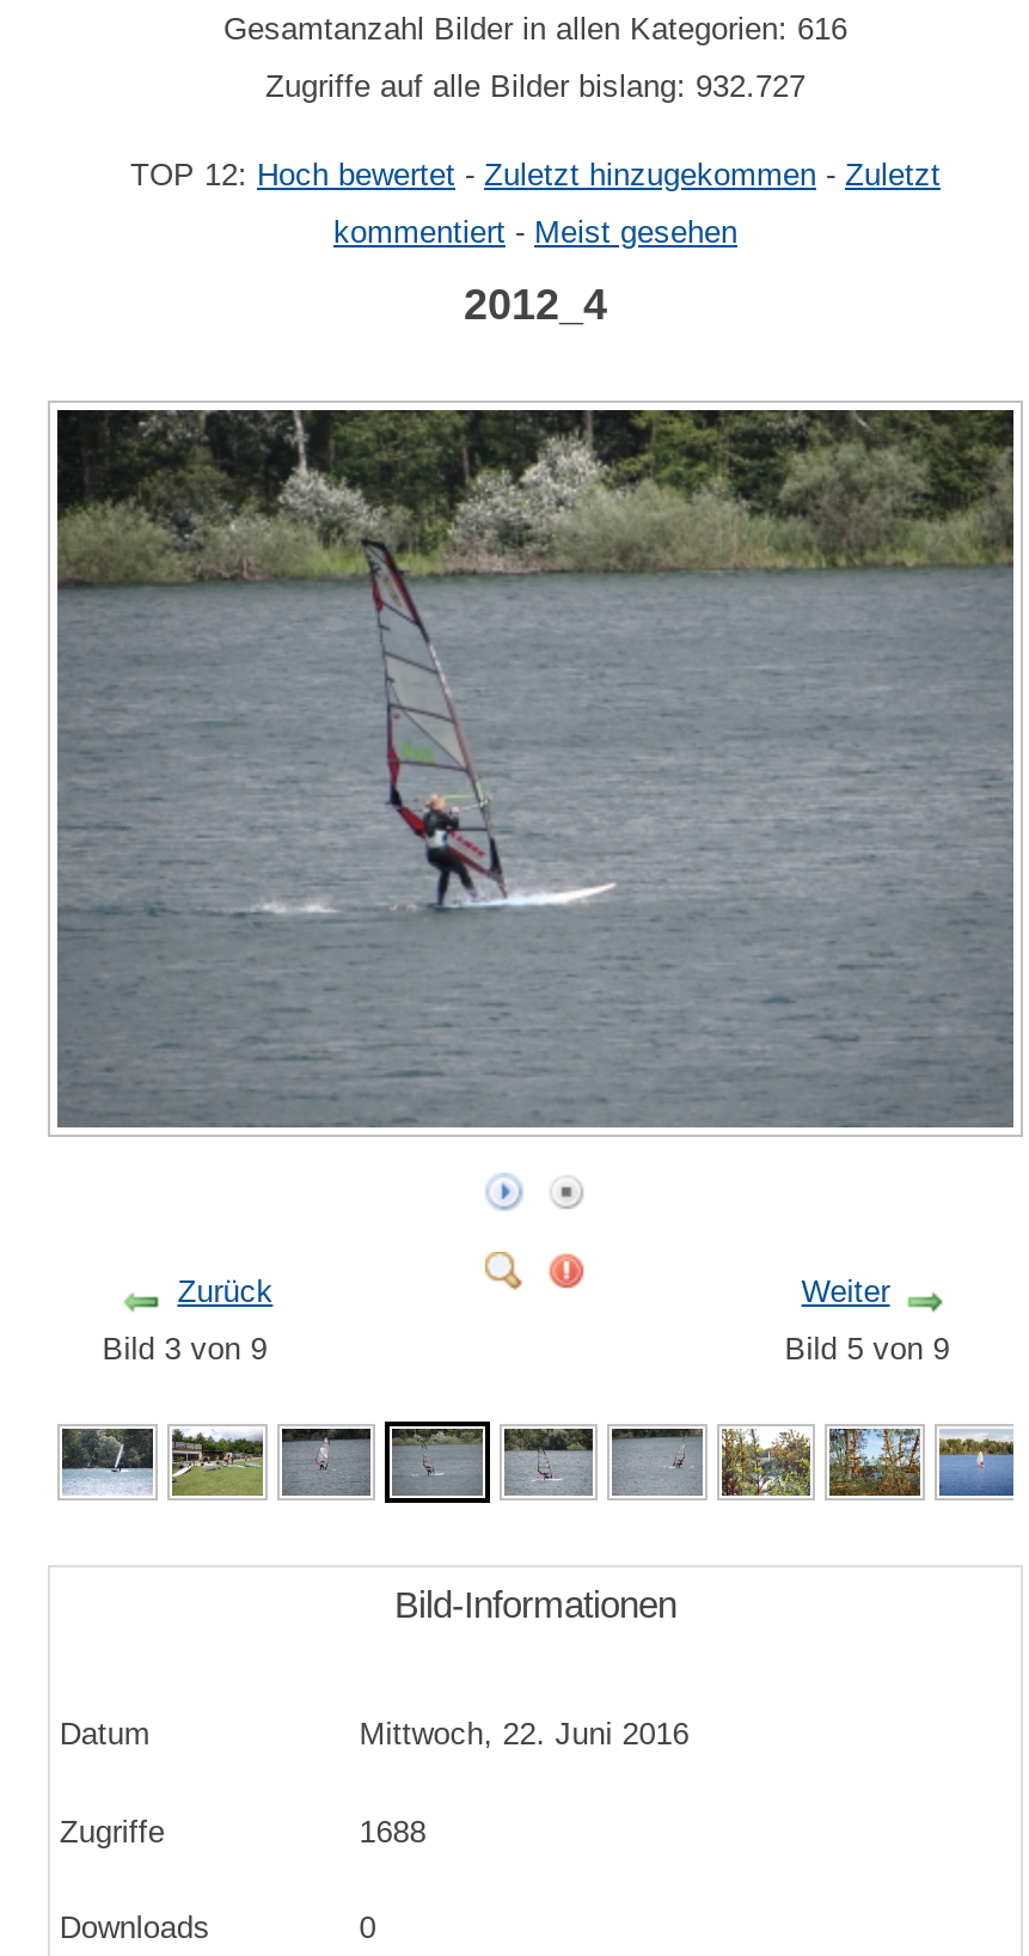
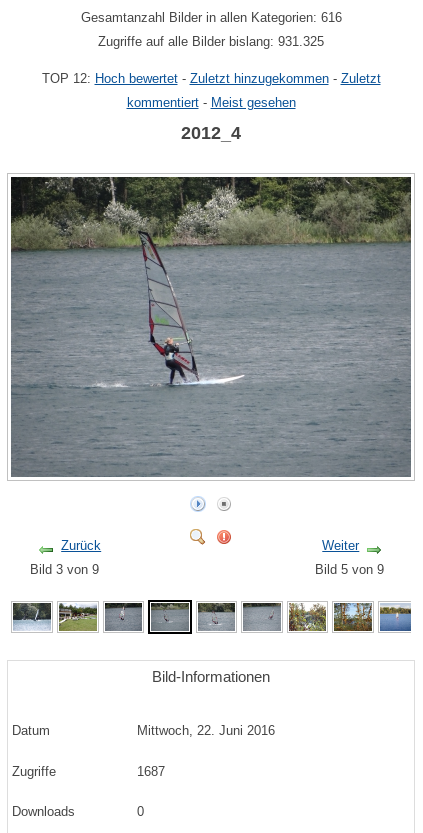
- Zugriffe auf alle Bilder bislang: 932.727
+ Zugriffe auf alle Bilder bislang: 931.325

- 1688
+ 1687
